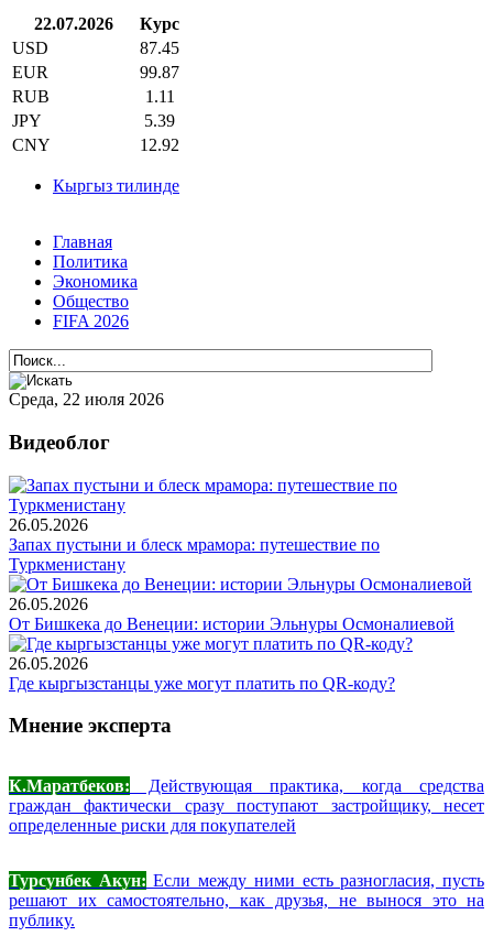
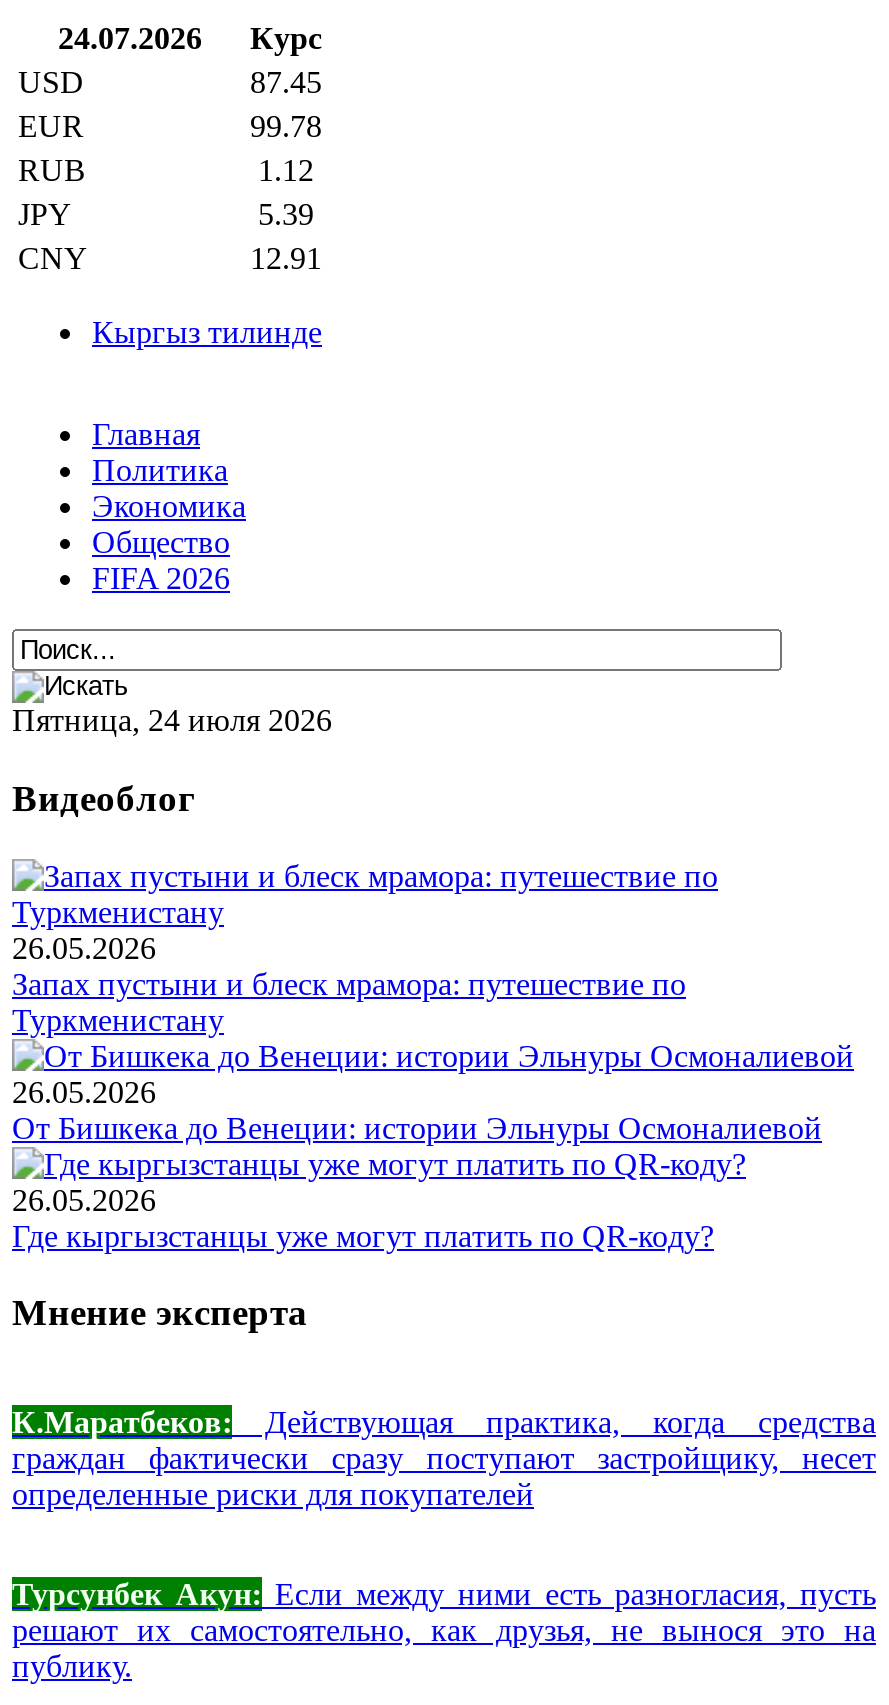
- 22.07.2026 Курс
+ 24.07.2026 Курс

- 99.87
+ 99.78

- 1.11
+ 1.12

- 12.92
+ 12.91

- Среда, 22 июля 2026
+ Пятница, 24 июля 2026
